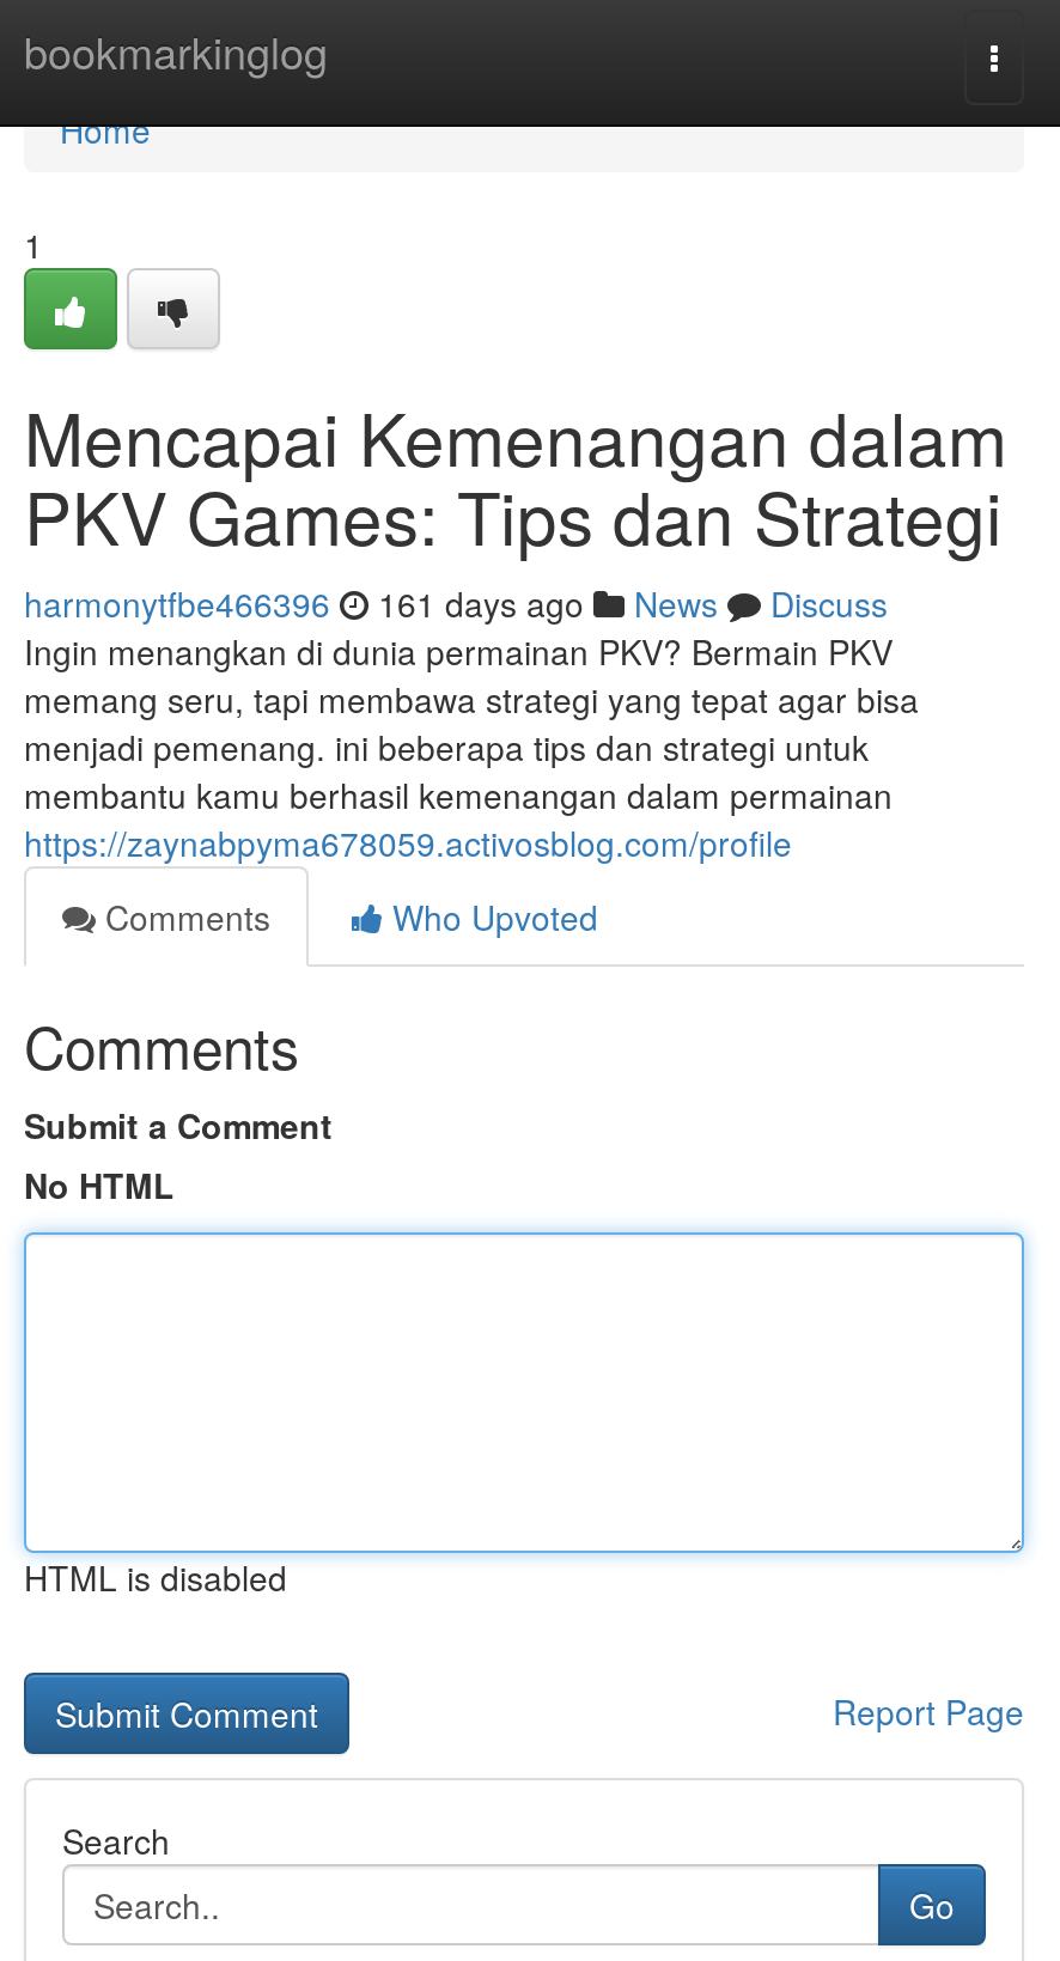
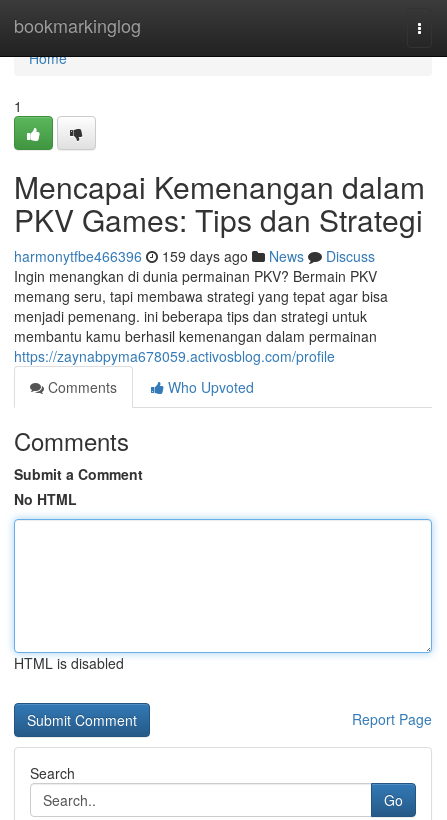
- harmonytfbe466396 161 days ago News Discuss
+ harmonytfbe466396 159 days ago News Discuss
